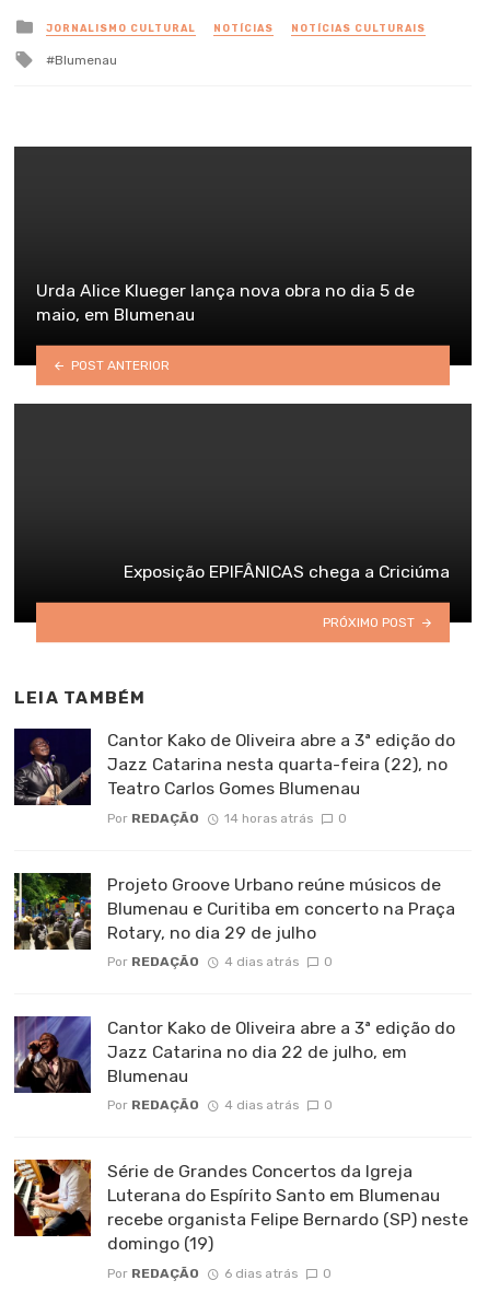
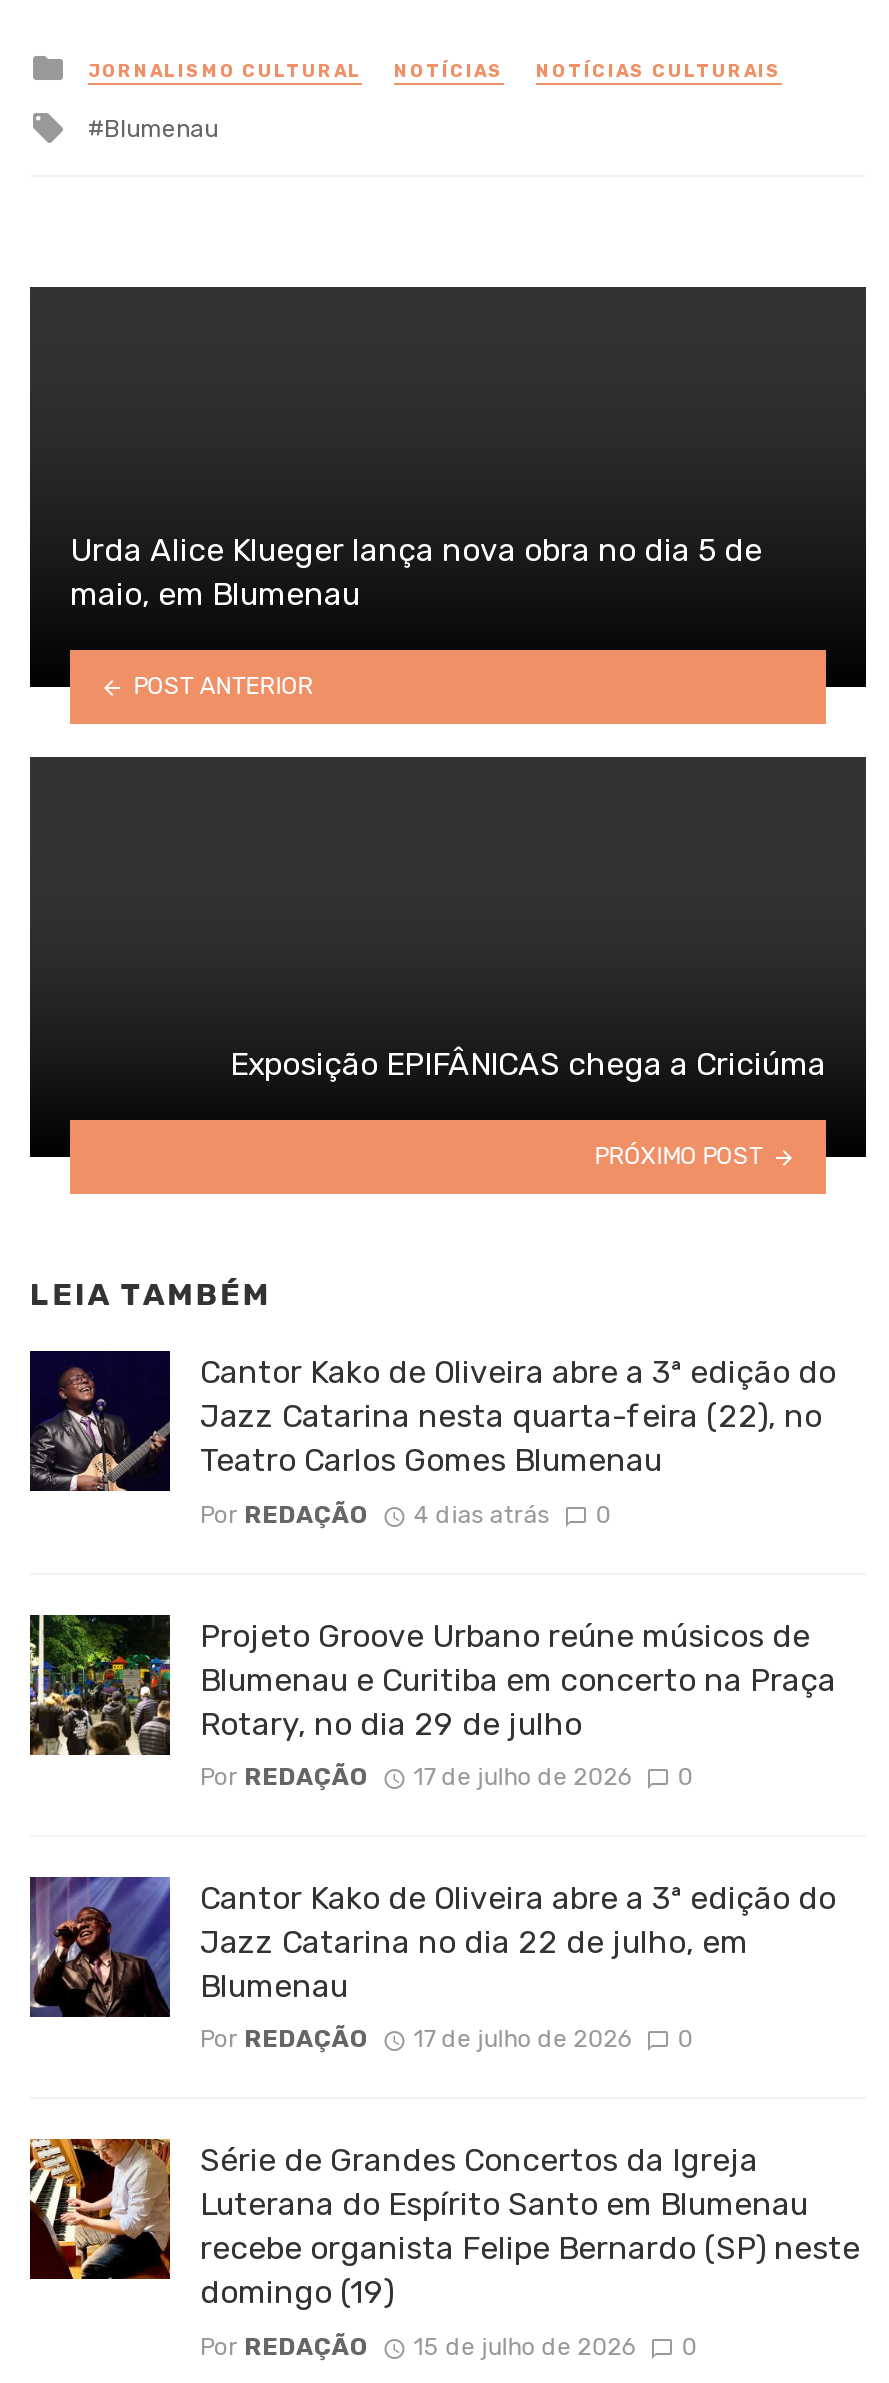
- Por REDAÇÃO 14 horas atrás 0
+ Por REDAÇÃO 4 dias atrás 0

- Por REDAÇÃO 4 dias atrás 0
+ Por REDAÇÃO 17 de julho de 2026 0

- Por REDAÇÃO 4 dias atrás 0
+ Por REDAÇÃO 17 de julho de 2026 0

- Por REDAÇÃO 6 dias atrás 0
+ Por REDAÇÃO 15 de julho de 2026 0
